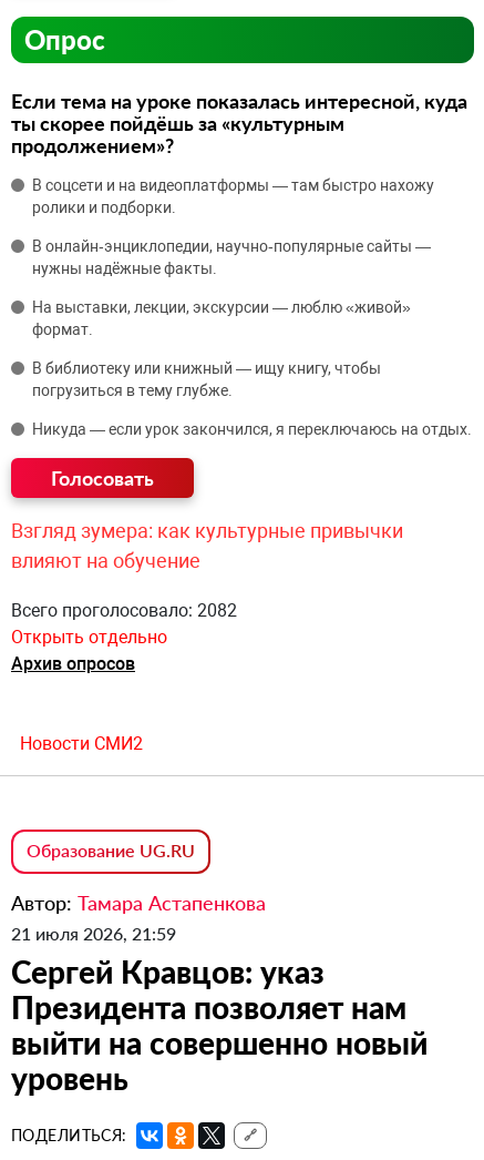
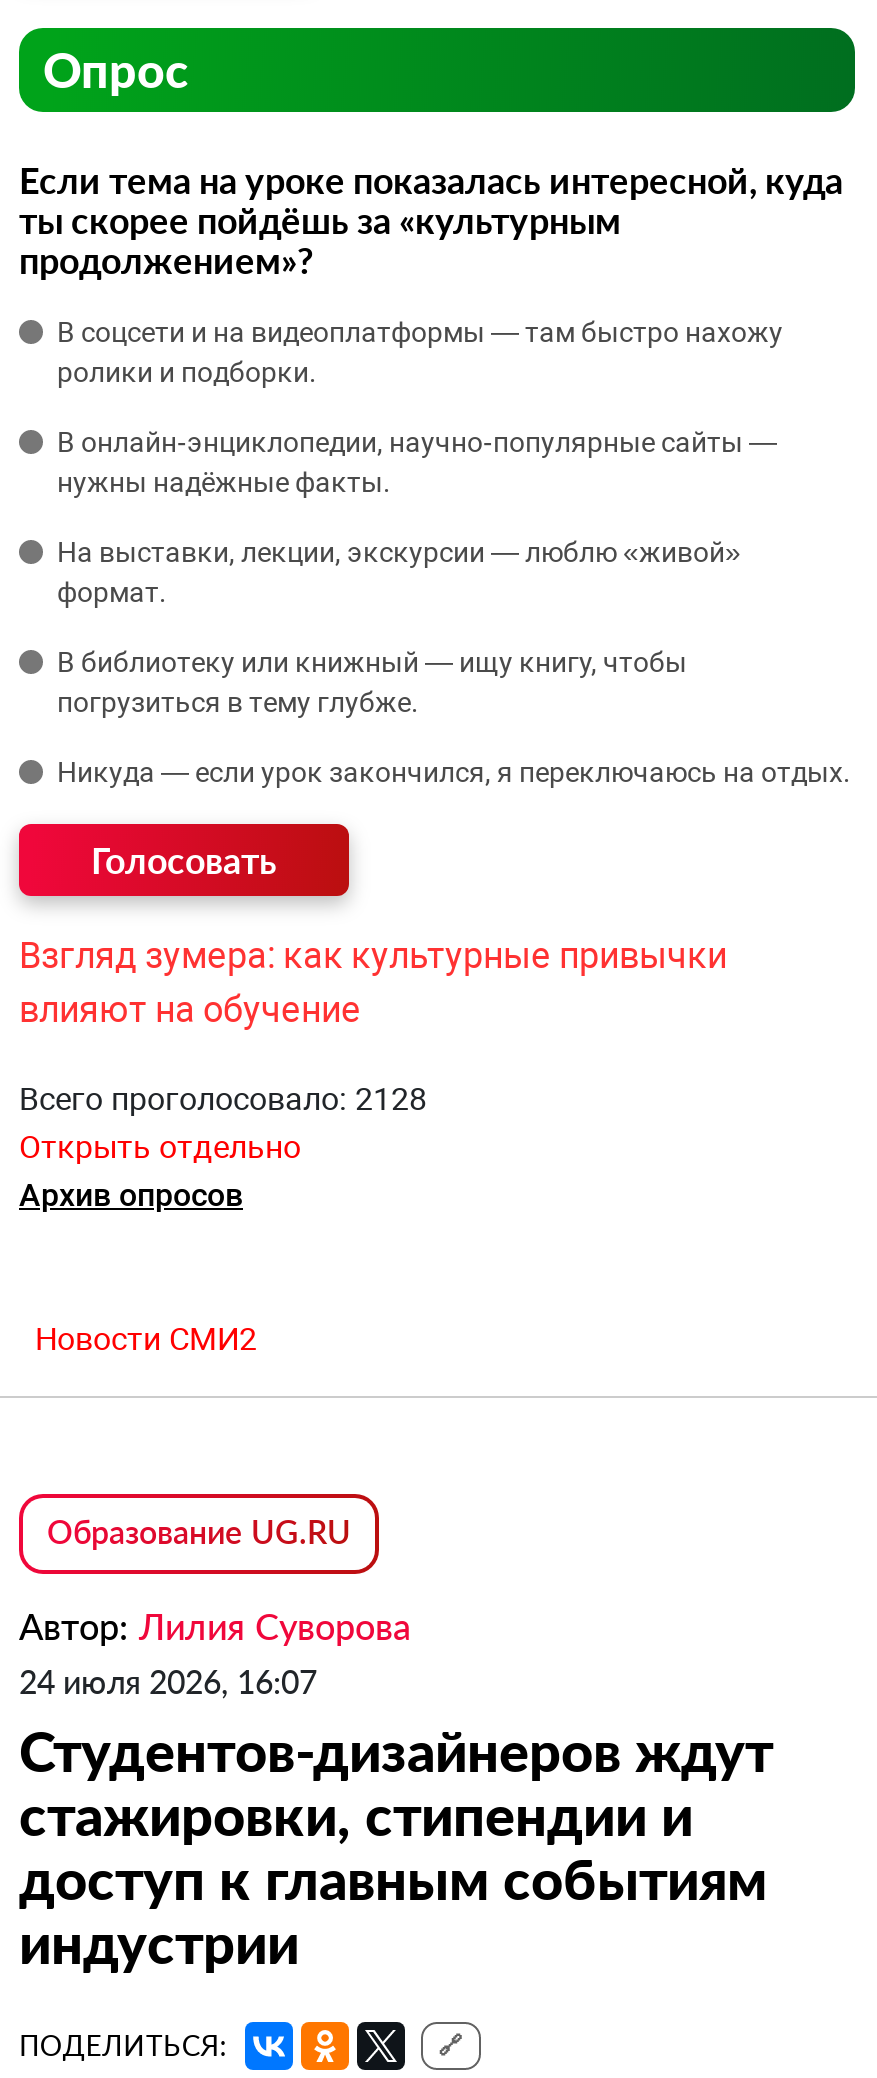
- Всего проголосовало: 2082
+ Всего проголосовало: 2128

- Автор: Тамара Астапенкова
- 21 июля 2026, 21:59
- Сергей Кравцов: указ
- Президента позволяет нам
- выйти на совершенно новый
- уровень
+ Автор: Лилия Суворова
+ 24 июля 2026, 16:07
+ Студентов-дизайнеров ждут
+ стажировки, стипендии и
+ доступ к главным событиям
+ индустрии
